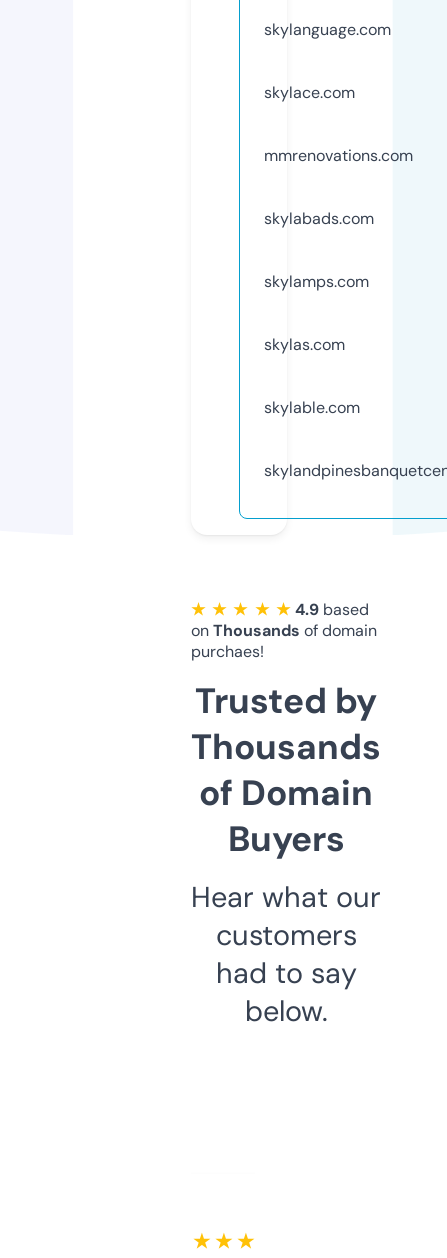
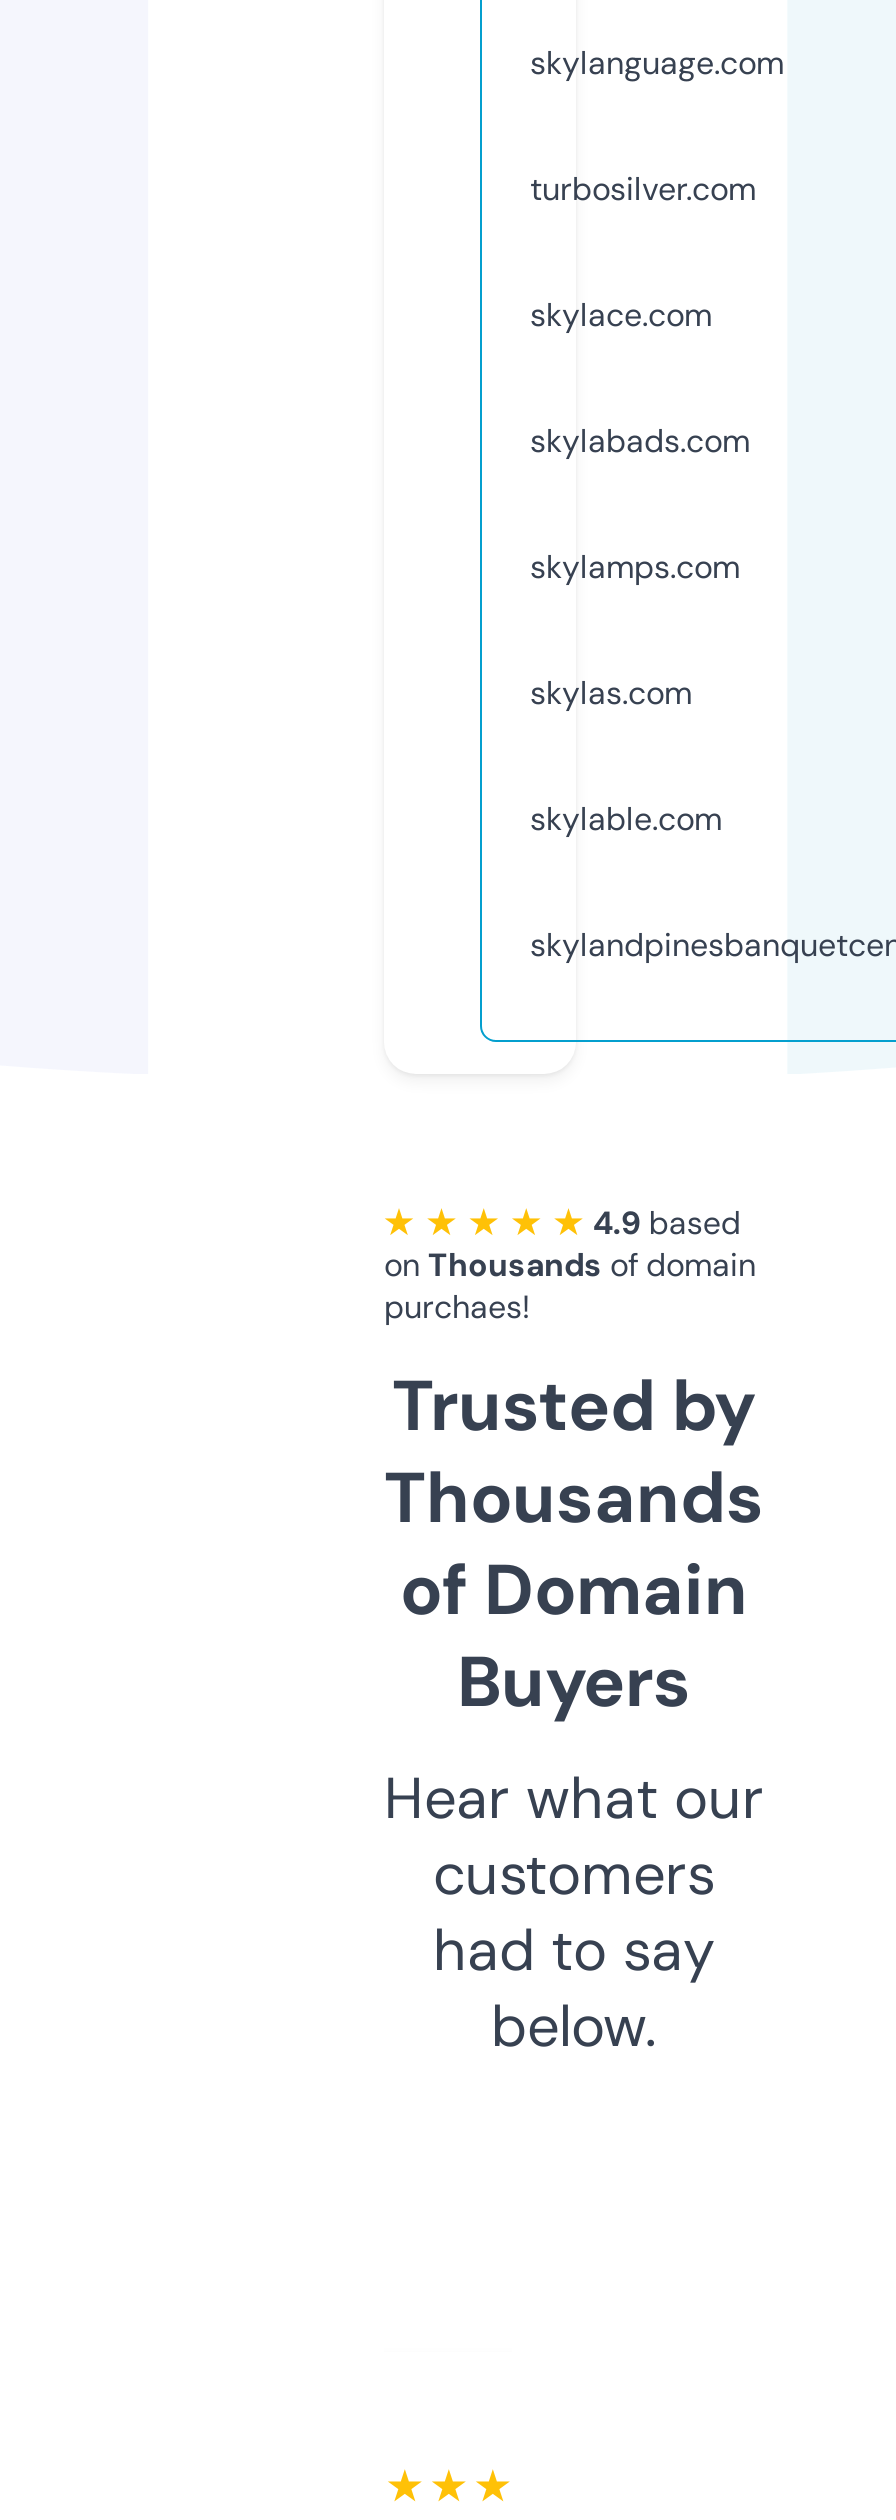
+ turbosilver.com

moved down: skylace.com

- mmrenovations.com
